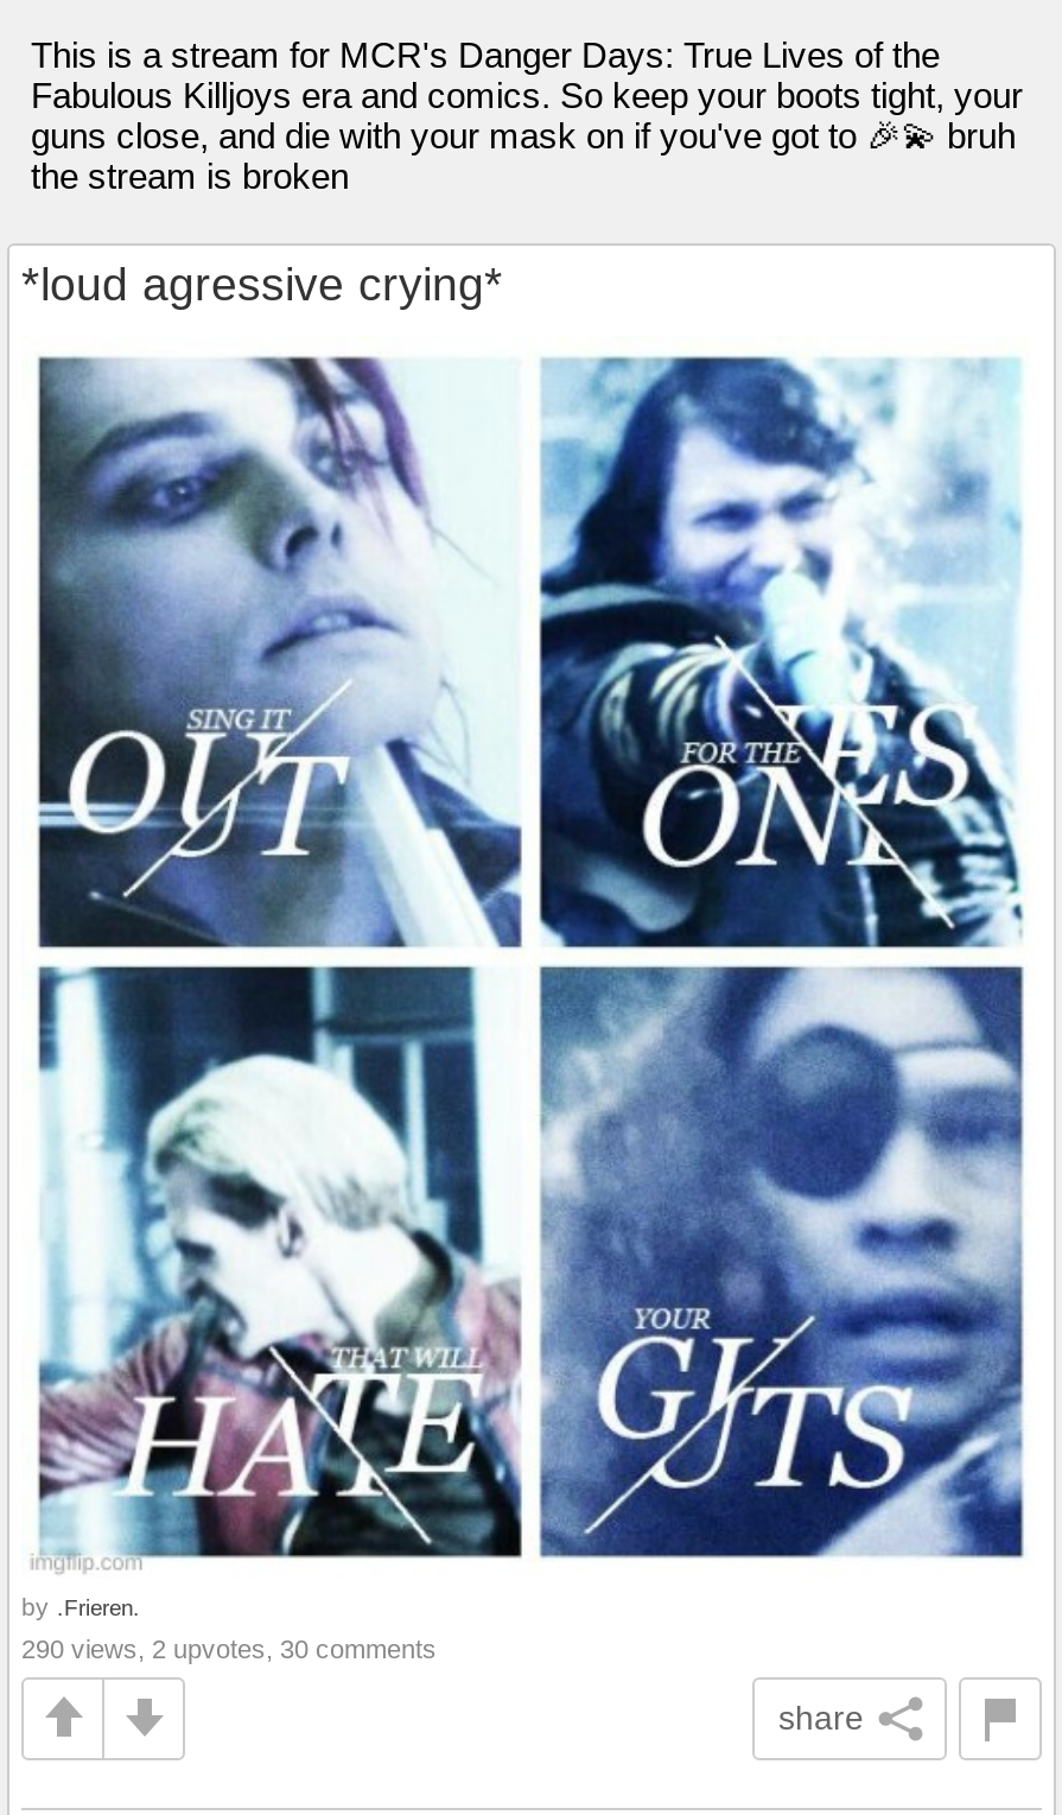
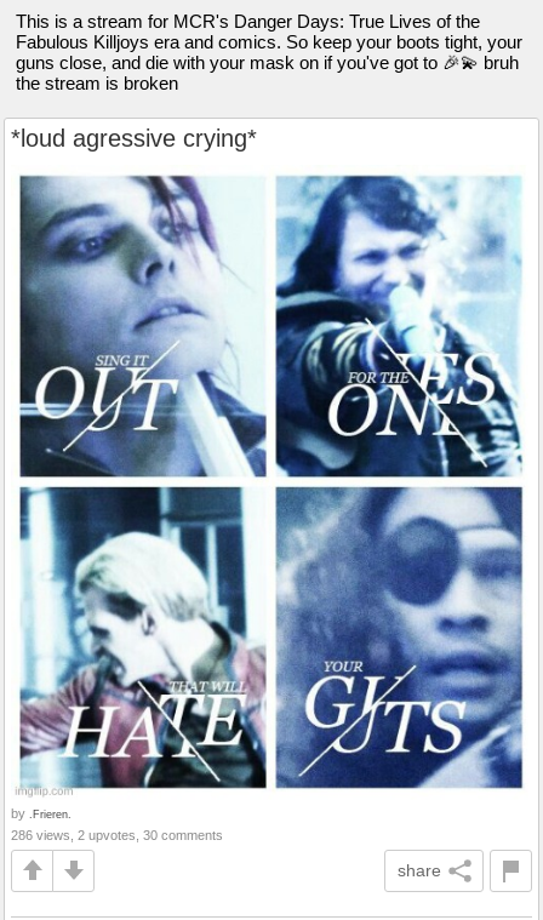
- 290 views, 2 upvotes, 30 comments
+ 286 views, 2 upvotes, 30 comments
